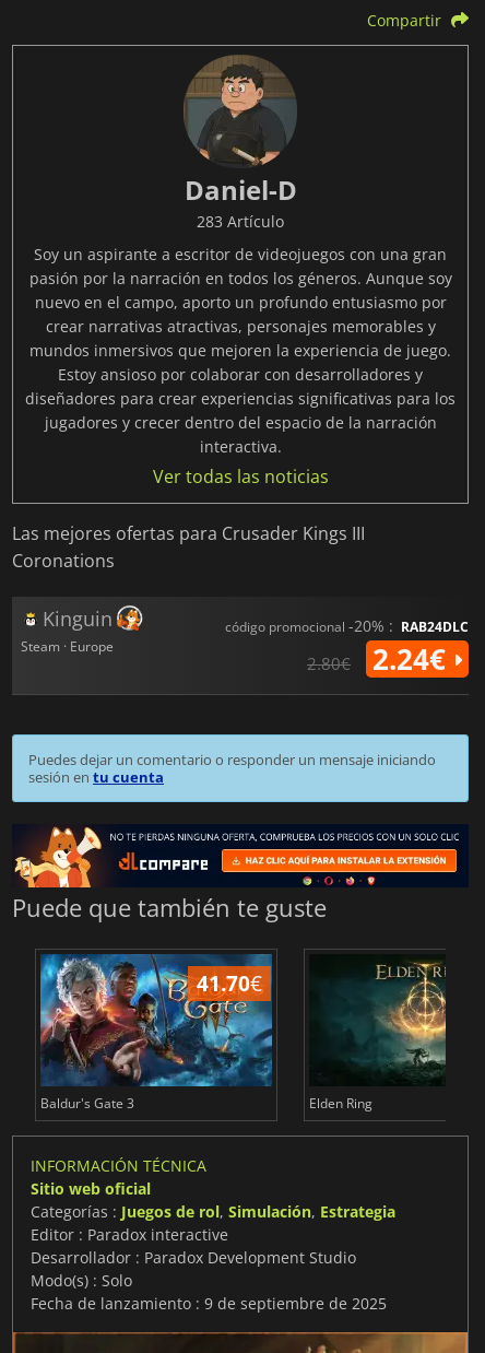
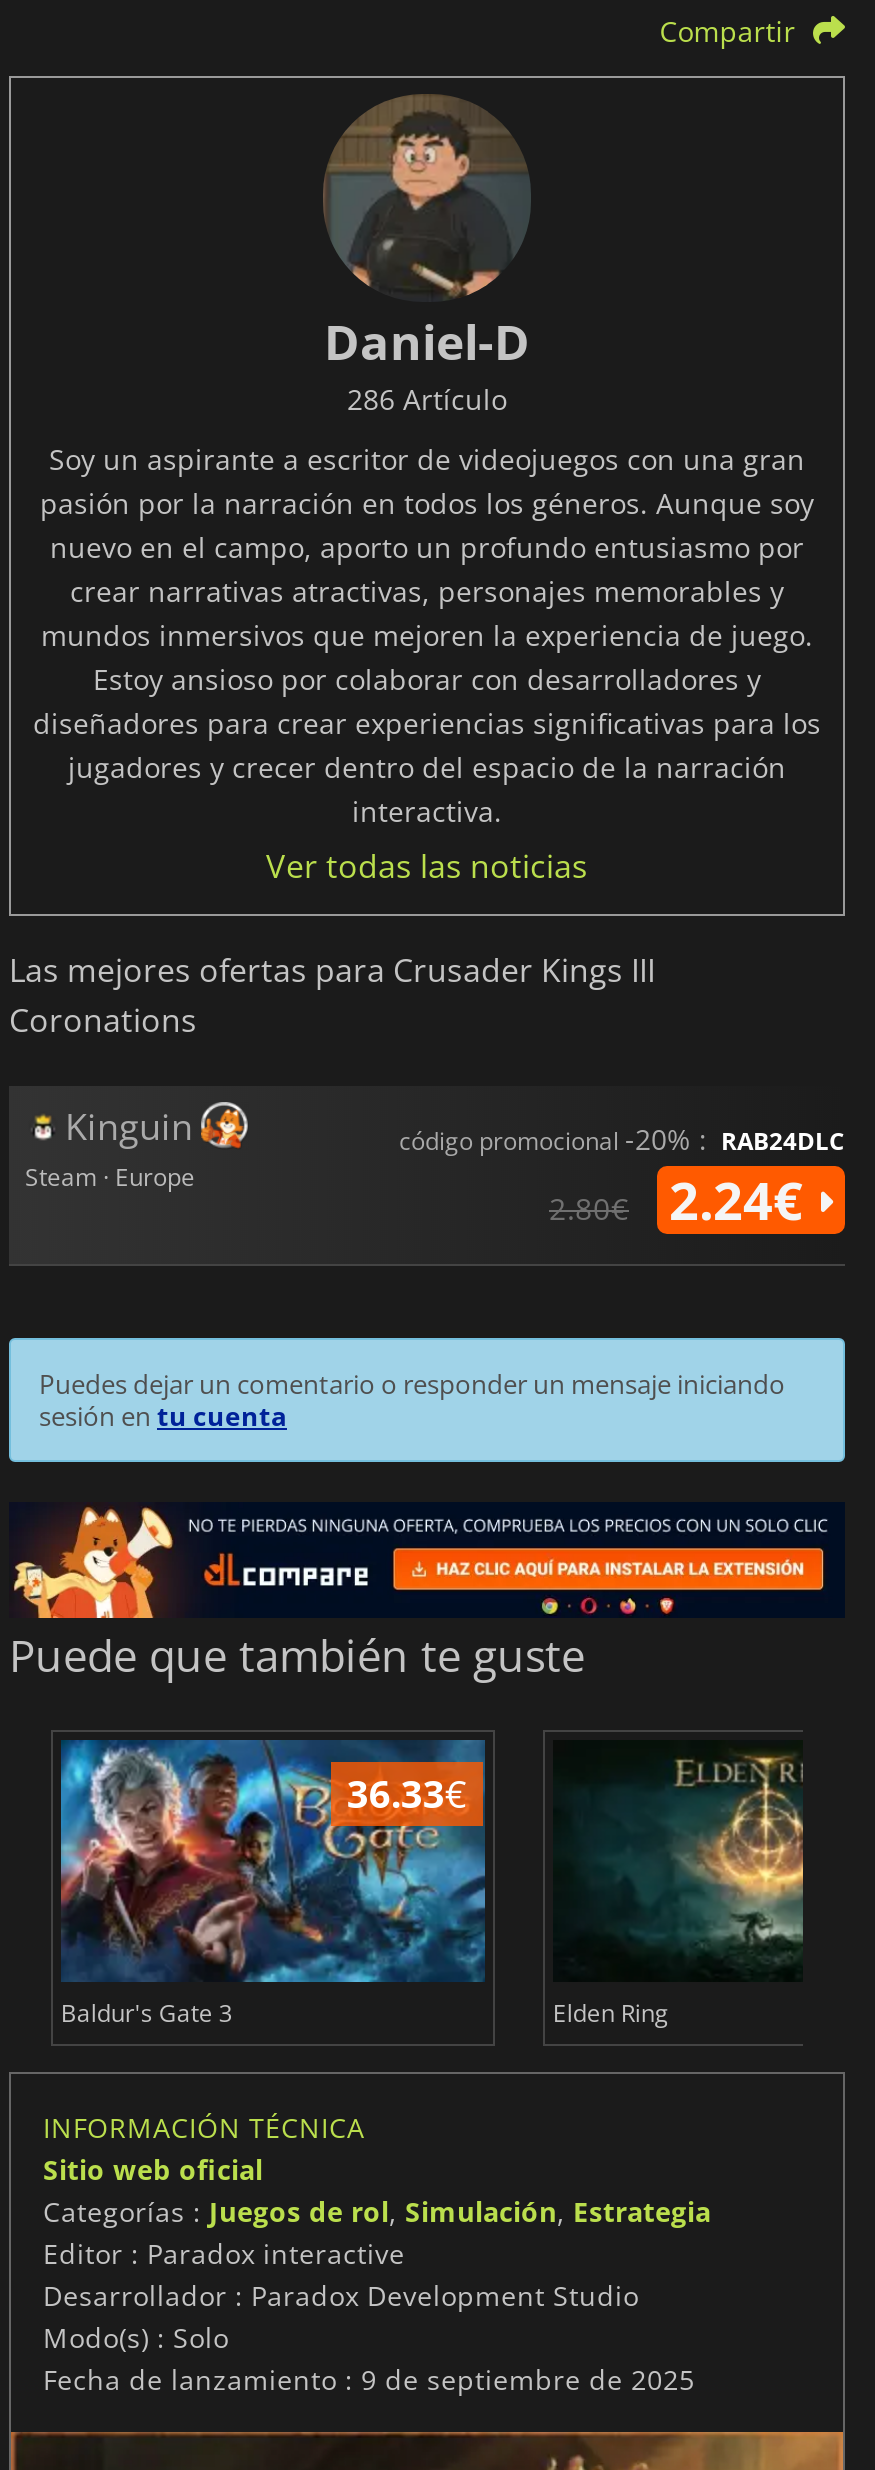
- 283 Artículo
+ 286 Artículo

- 41.70€
+ 36.33€
